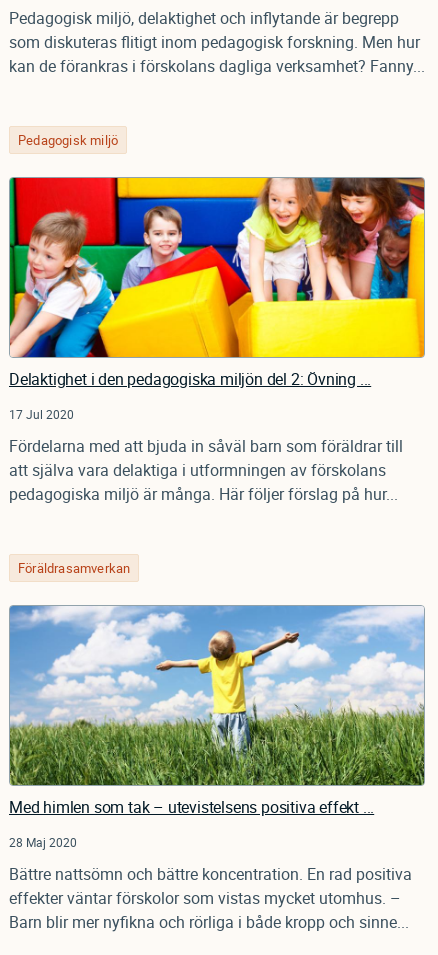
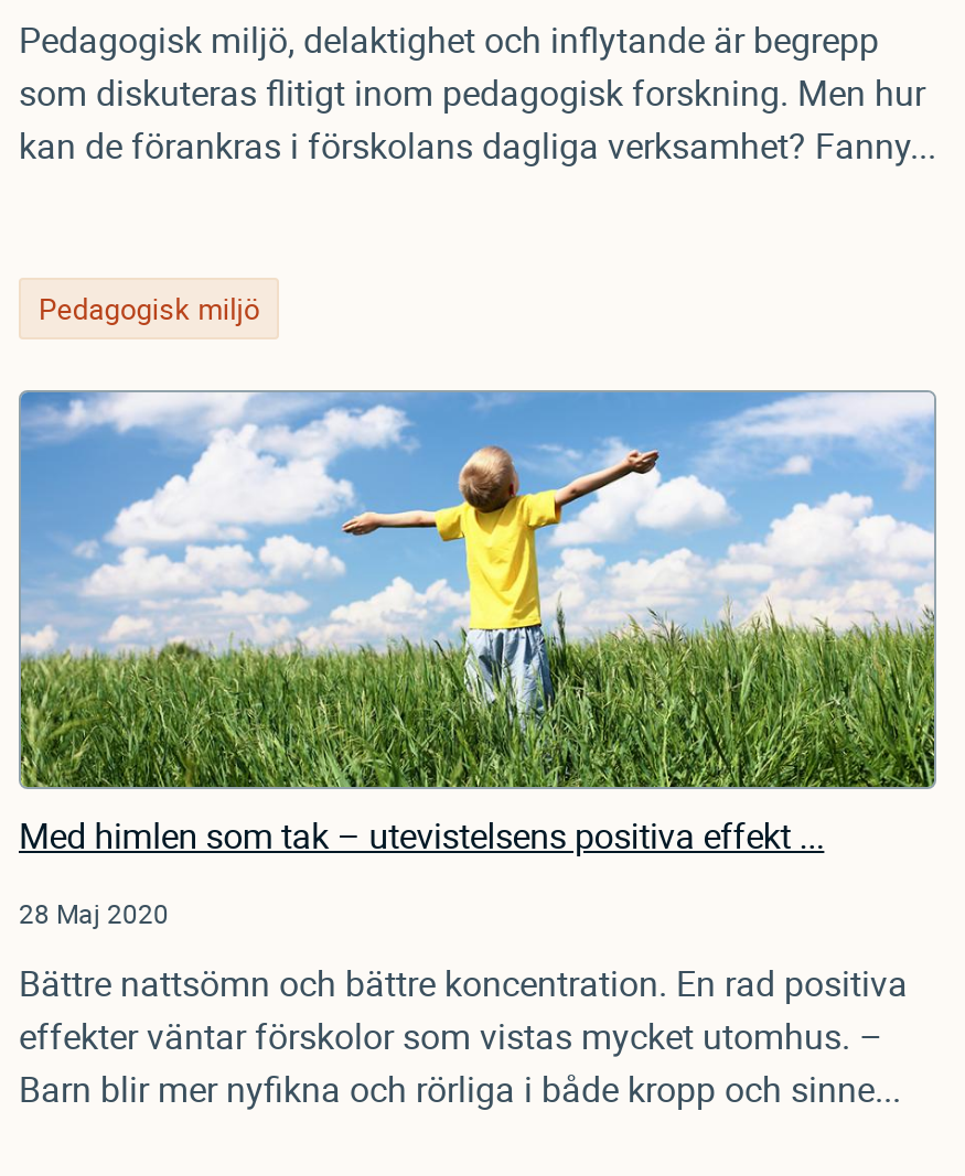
- [image]
- Delaktighet i den pedagogiska miljön del 2: Övning ...
- 17 Jul 2020
- Fördelarna med att bjuda in såväl barn som föräldrar till
- att själva vara delaktiga i utformningen av förskolans
- pedagogiska miljö är många. Här följer förslag på hur...
- Föräldrasamverkan
